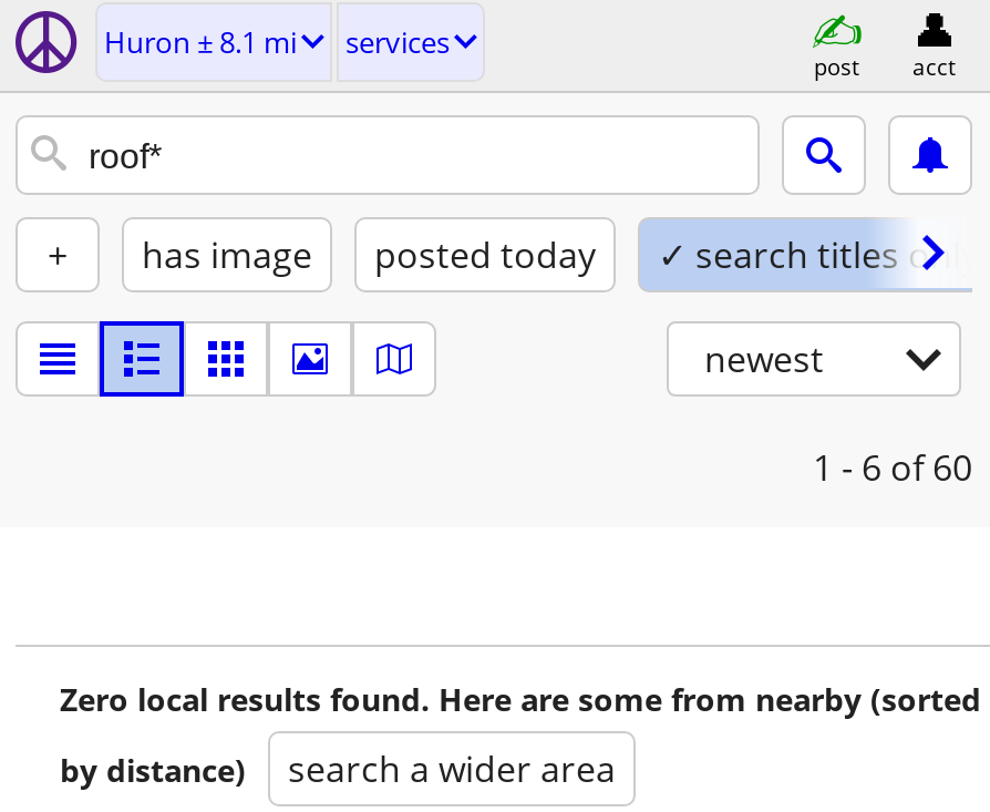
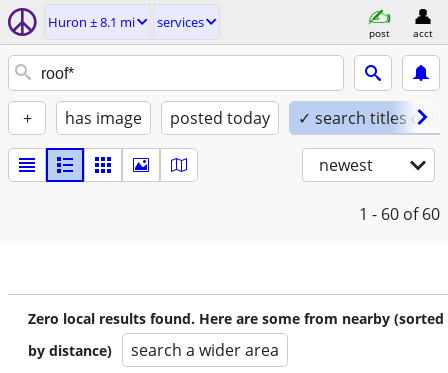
- 1 - 6 of 60
+ 1 - 60 of 60
